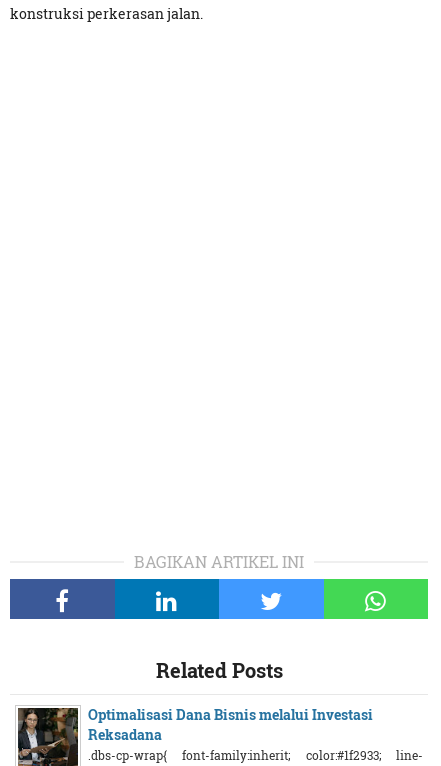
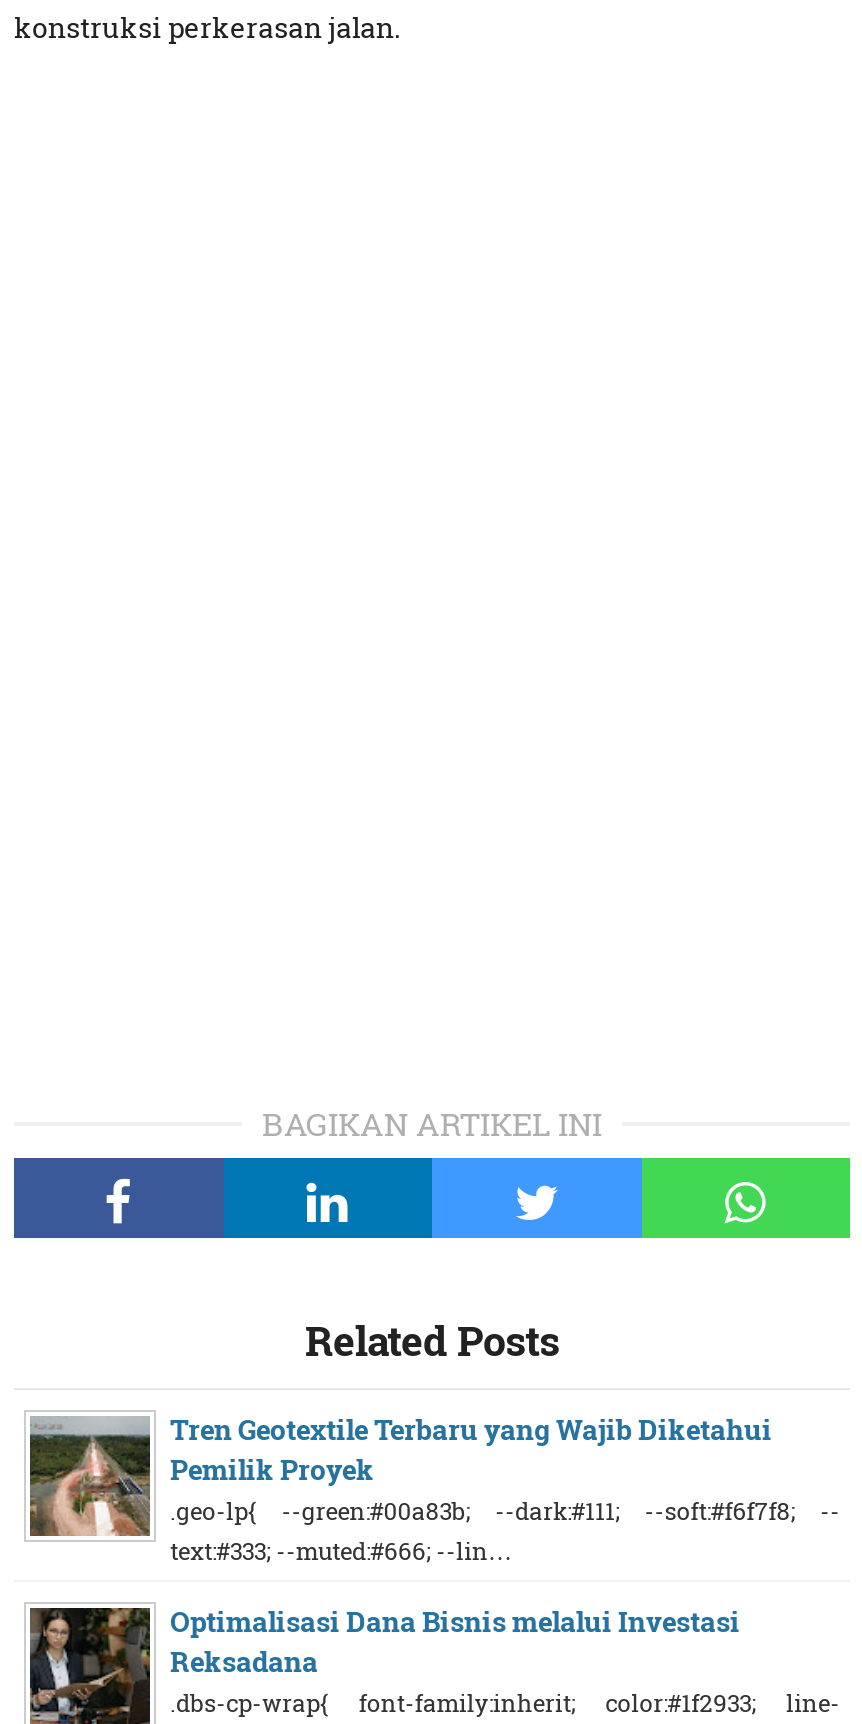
+ [image]
+ Tren Geotextile Terbaru yang Wajib Diketahui
+ Pemilik Proyek
+ .geo-lp{ --green:#00a83b; --dark:#111; --soft:#f6f7f8; --
+ text:#333; --muted:#666; --lin…
